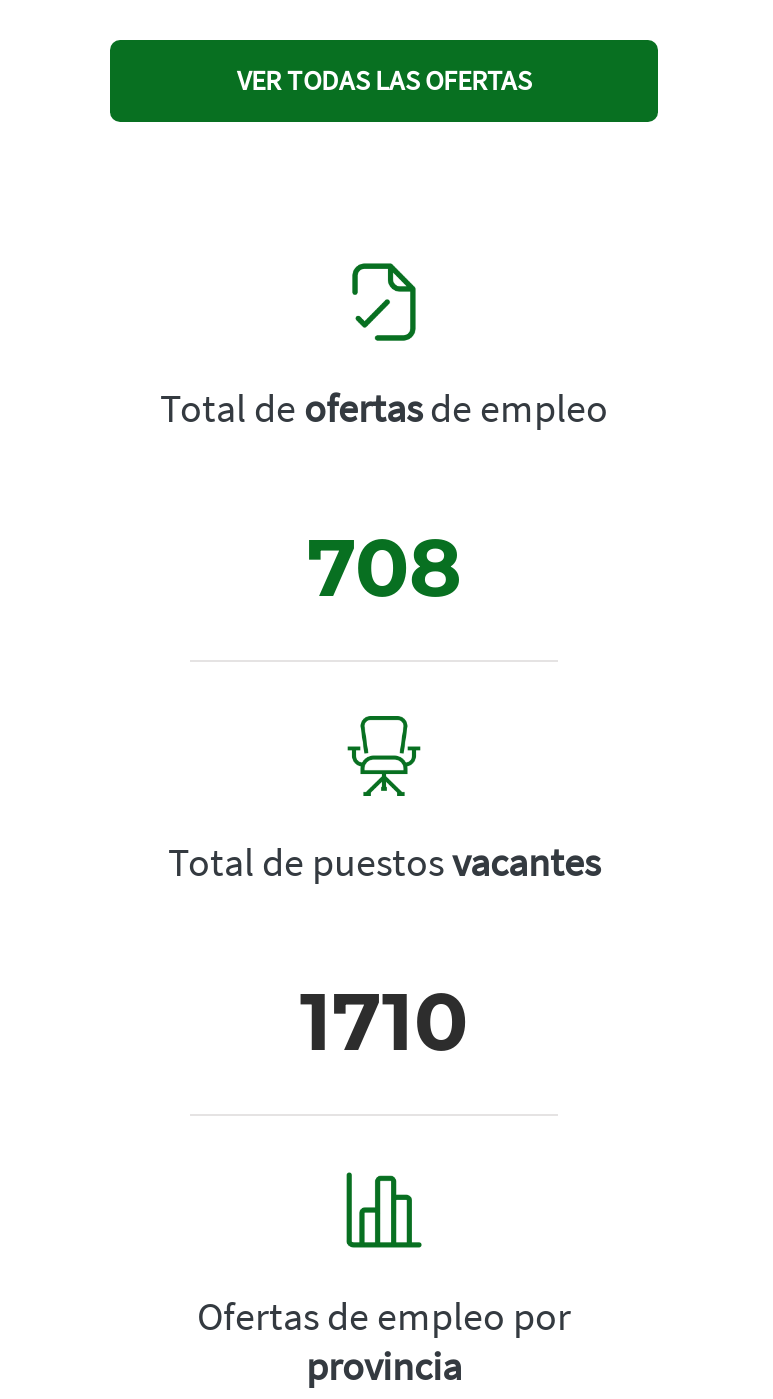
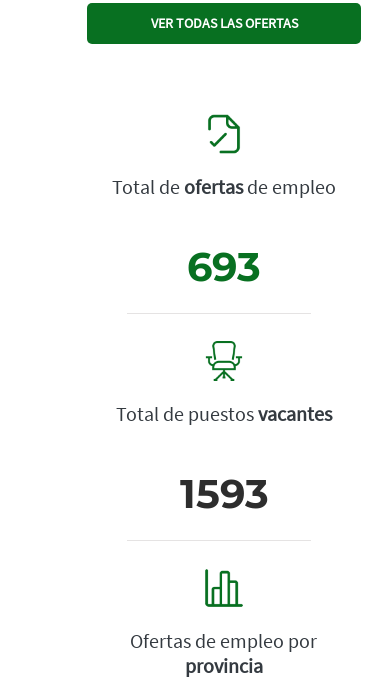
- 708
+ 693

- 1710
+ 1593
